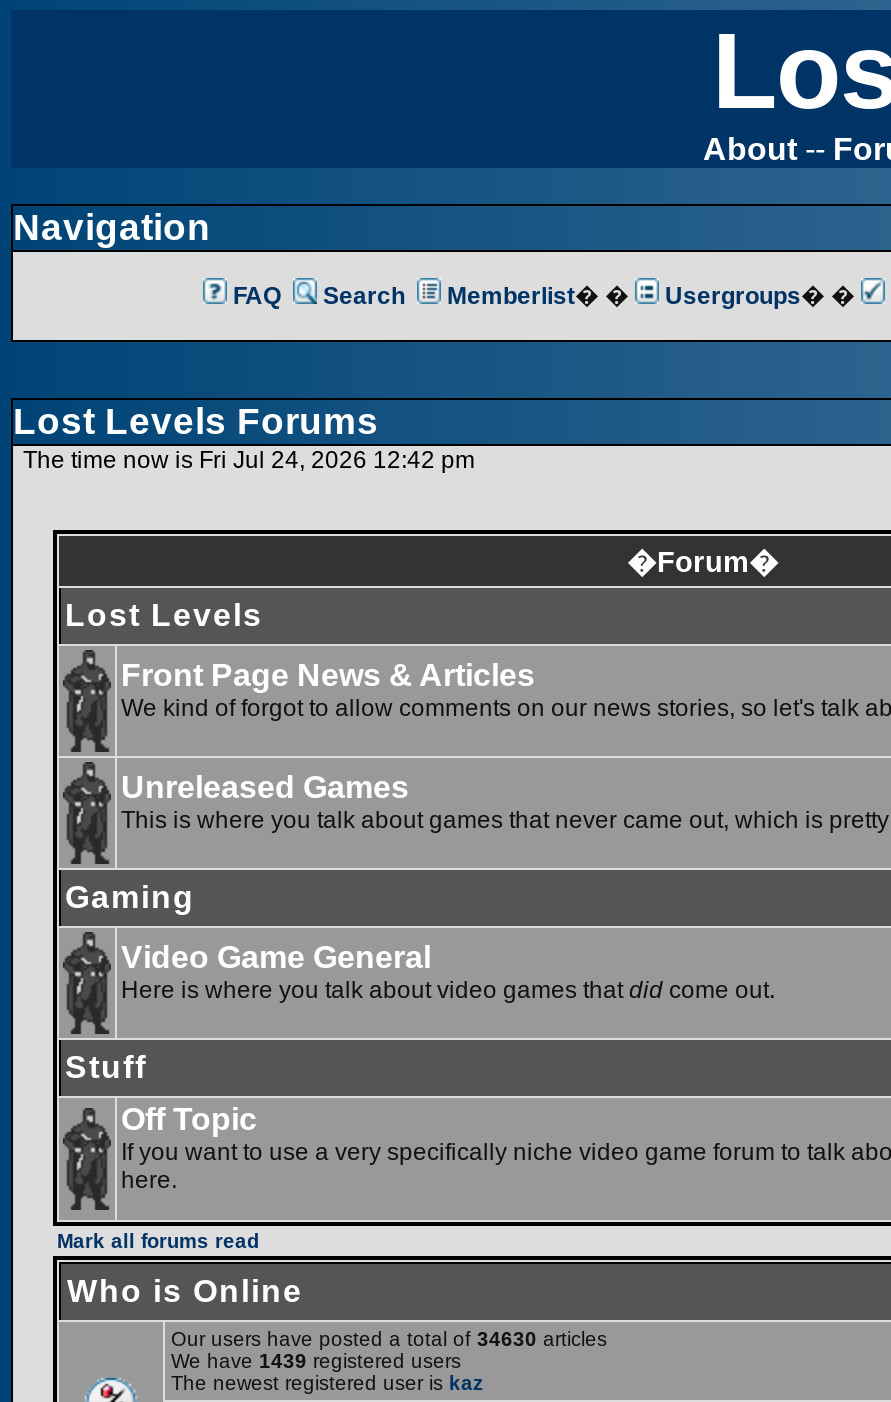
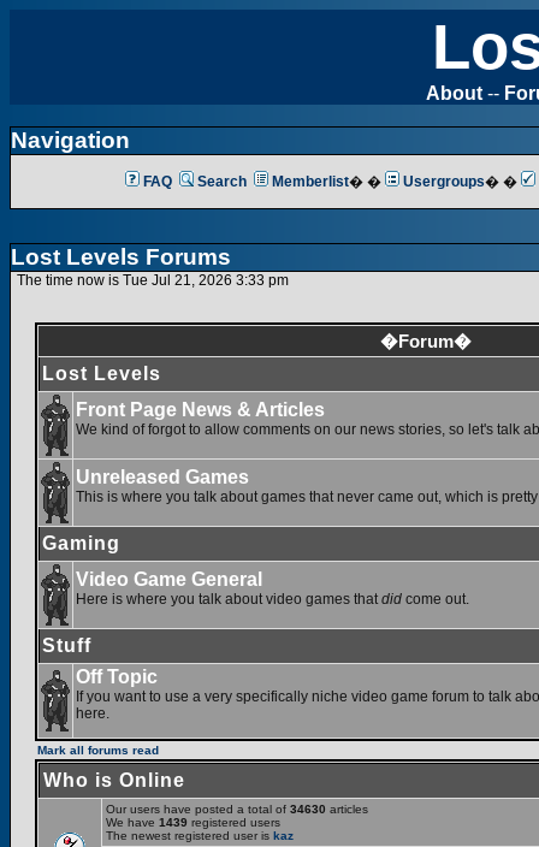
- The time now is Fri Jul 24, 2026 12:42 pm
+ The time now is Tue Jul 21, 2026 3:33 pm
